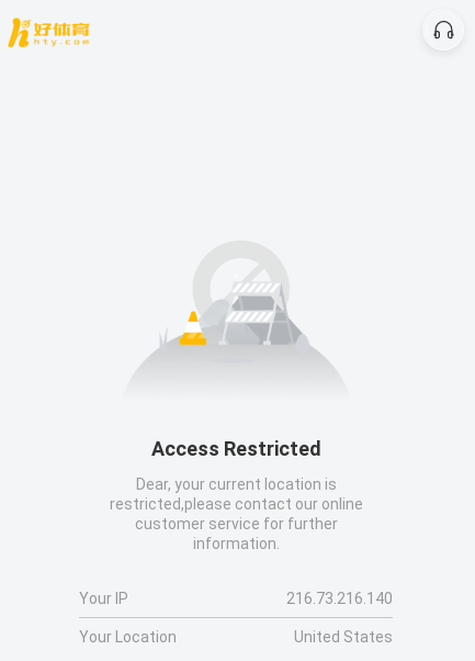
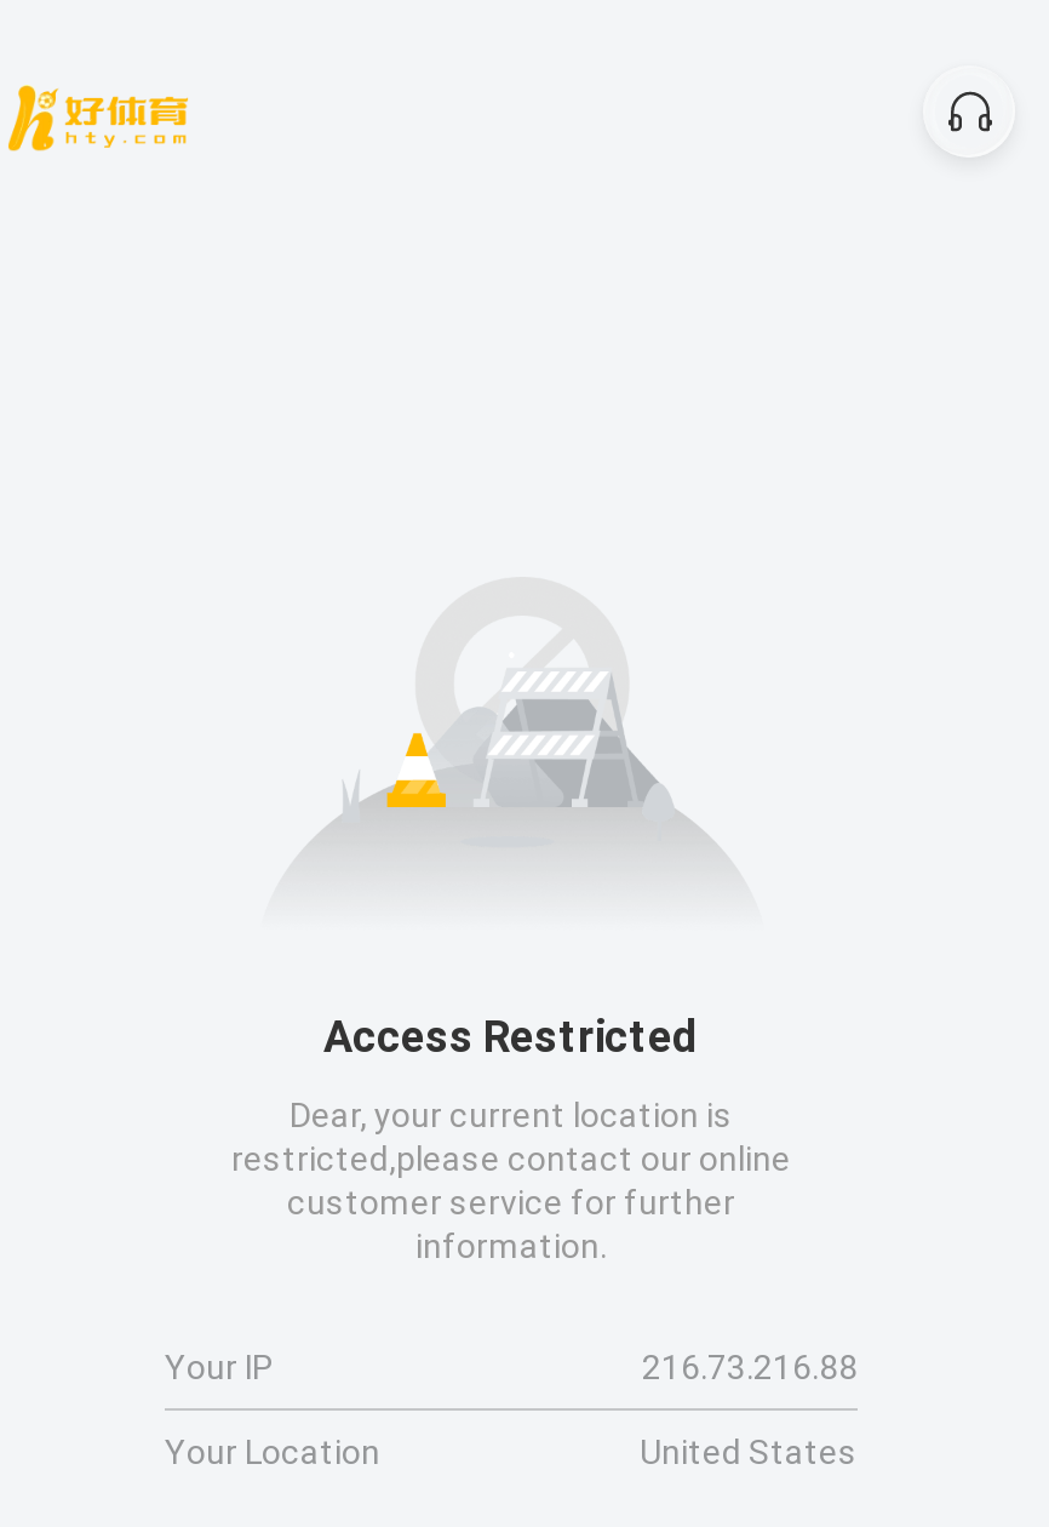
- 216.73.216.140
+ 216.73.216.88
